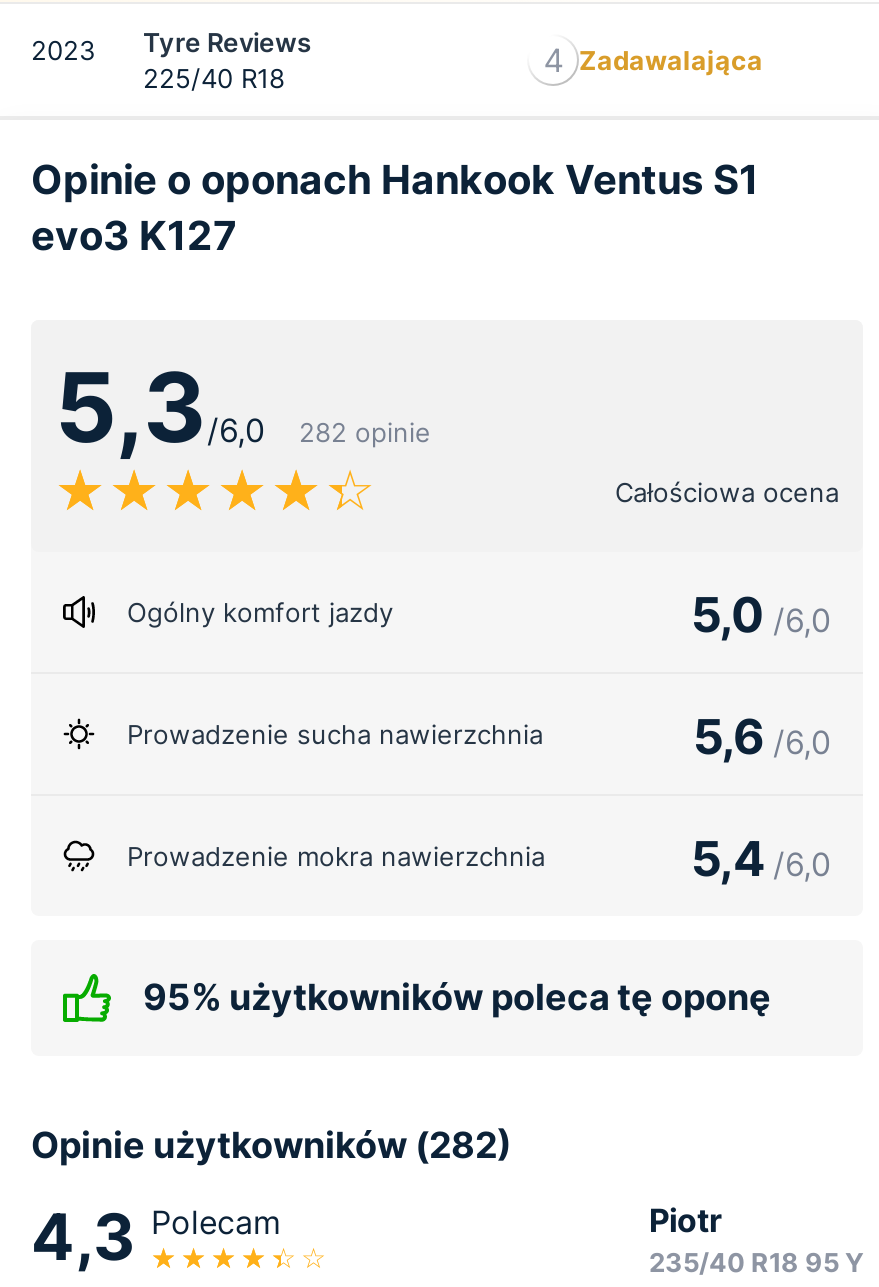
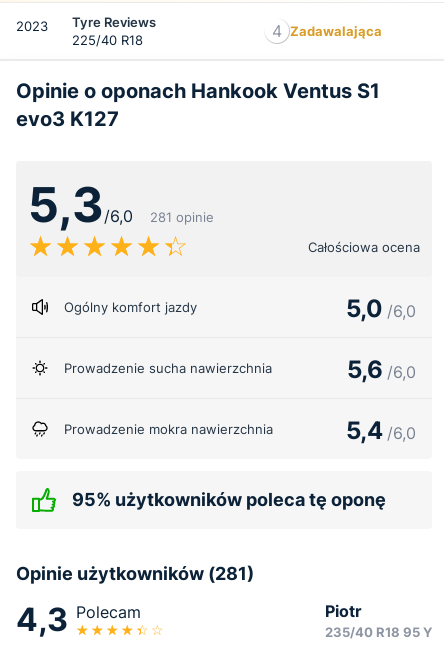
- 282 opinie
+ 281 opinie

- Opinie użytkowników (282)
+ Opinie użytkowników (281)
